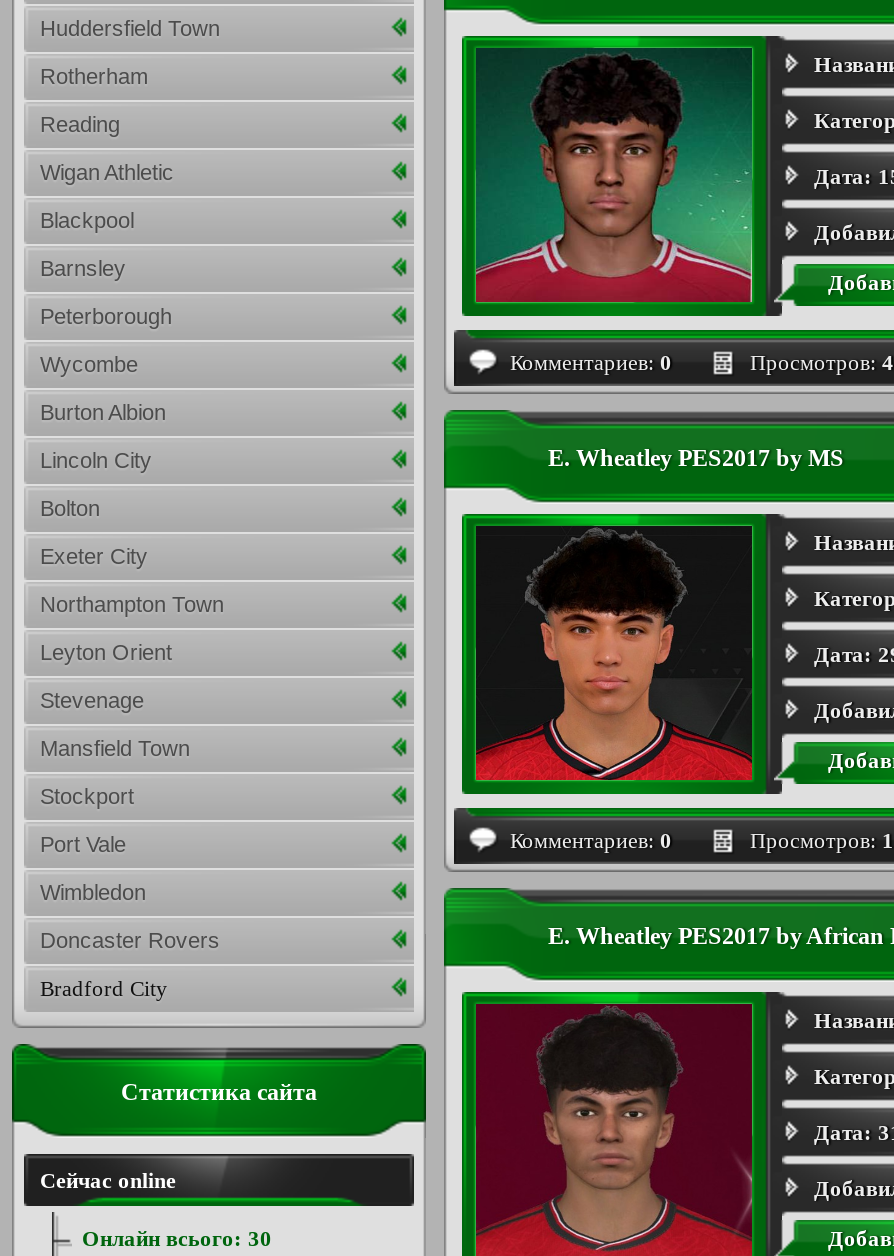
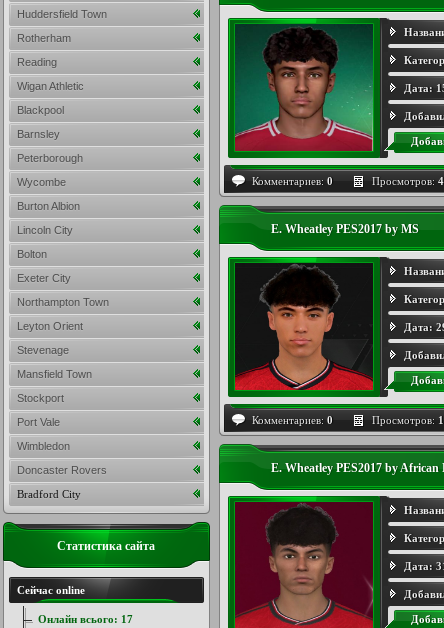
- Онлайн всього: 30
+ Онлайн всього: 17
